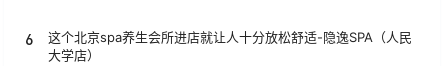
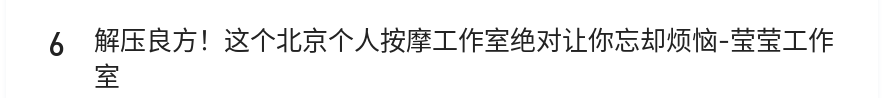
- 这个北京spa养生会所进店就让人十分放松舒适-隐逸SPA（人民
- 大学店）
+ 解压良方！这个北京个人按摩工作室绝对让你忘却烦恼-莹莹工作
+ 室
